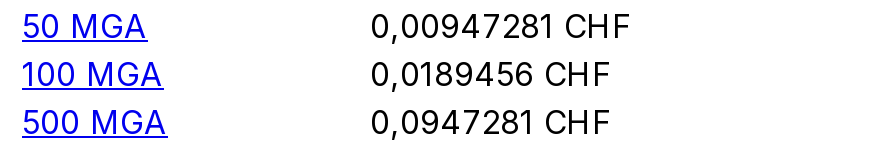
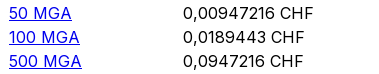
- 0,00947281 CHF
+ 0,00947216 CHF

- 0,0189456 CHF
+ 0,0189443 CHF

- 0,0947281 CHF
+ 0,0947216 CHF
